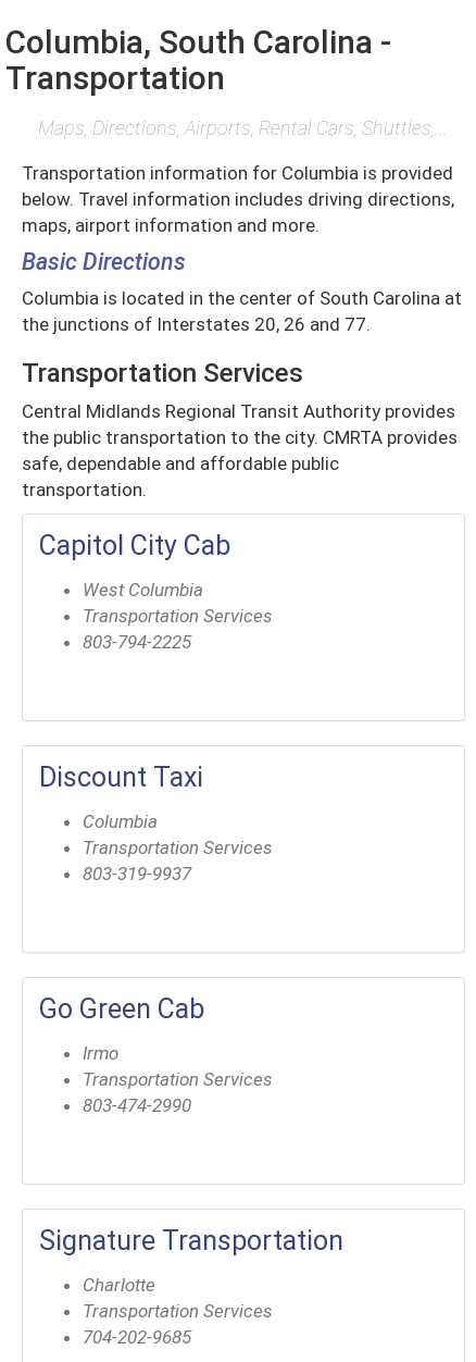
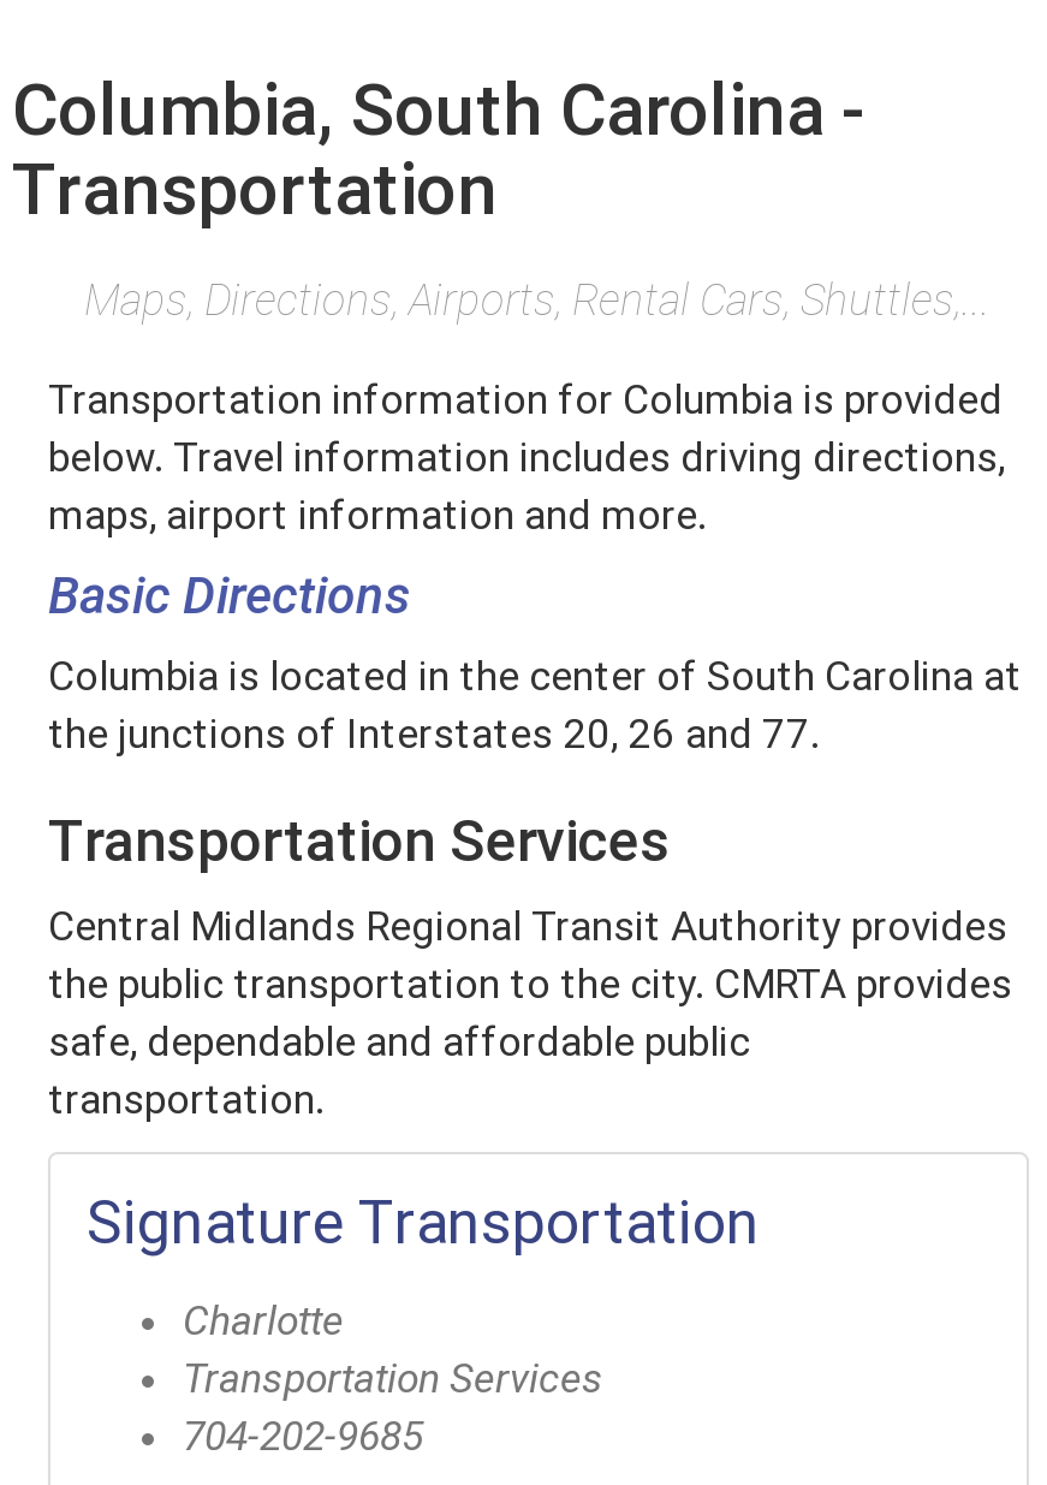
- Capitol City Cab
- West Columbia
- Transportation Services
- 803-794-2225

- Discount Taxi
- Columbia
- Transportation Services
- 803-319-9937

- Go Green Cab
- Irmo
- Transportation Services
- 803-474-2990
